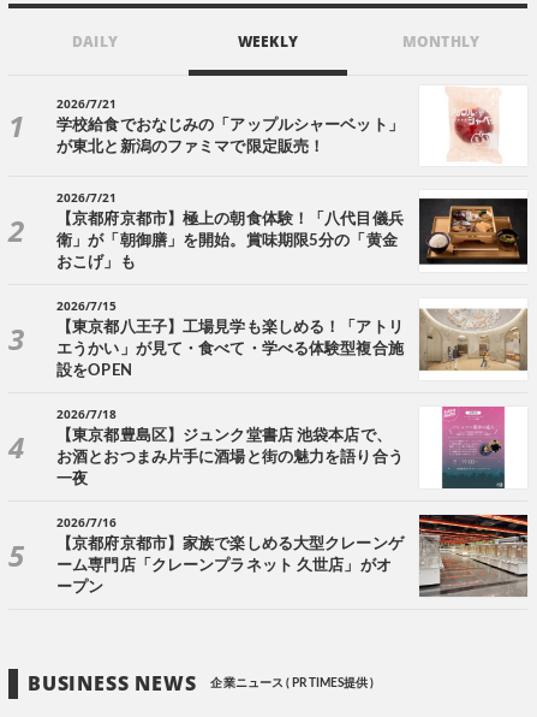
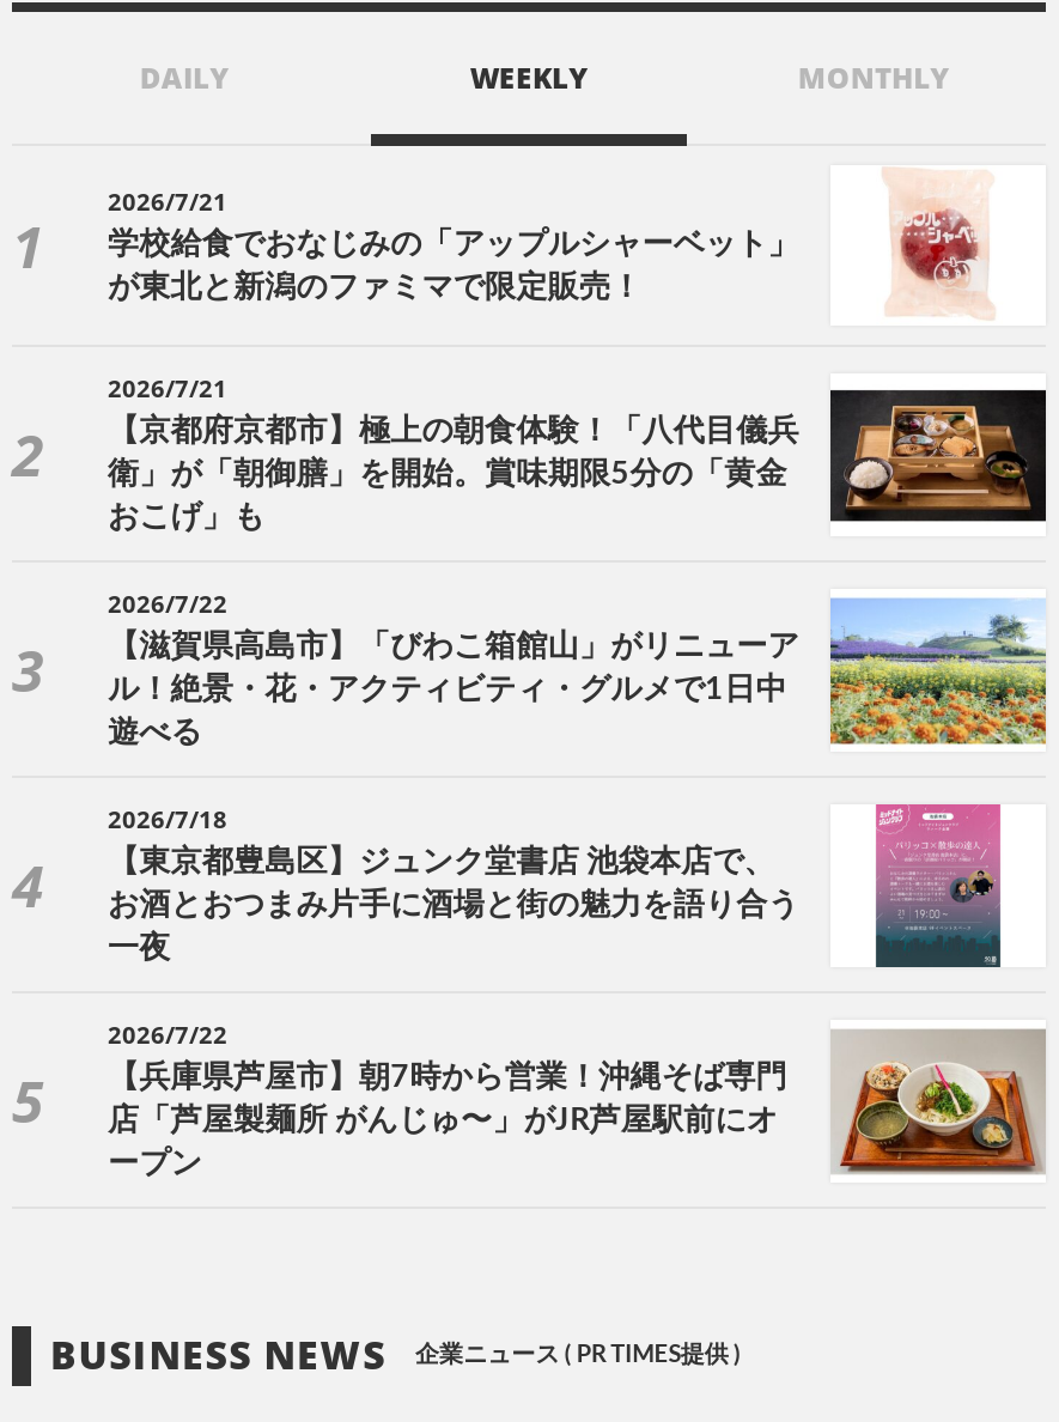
- [image]
- 2026/7/15
- 【東京都八王子】工場見学も楽しめる！「アトリ
- エうかい」が見て・食べて・学べる体験型複合施
- 設をOPEN
+ [image]
+ 2026/7/22
+ 【滋賀県高島市】「びわこ箱館山」がリニューア
+ ル！絶景・花・アクティビティ・グルメで1日中
+ 遊べる

- 2026/7/16
+ 2026/7/22

- [image]
- 【京都府京都市】家族で楽しめる大型クレーンゲ
+ [image]
+ 【兵庫県芦屋市】朝7時から営業！沖縄そば専門

- ーム専門店「クレーンプラネット 久世店」がオ
+ 店「芦屋製麺所 がんじゅ〜」がJR芦屋駅前にオ
